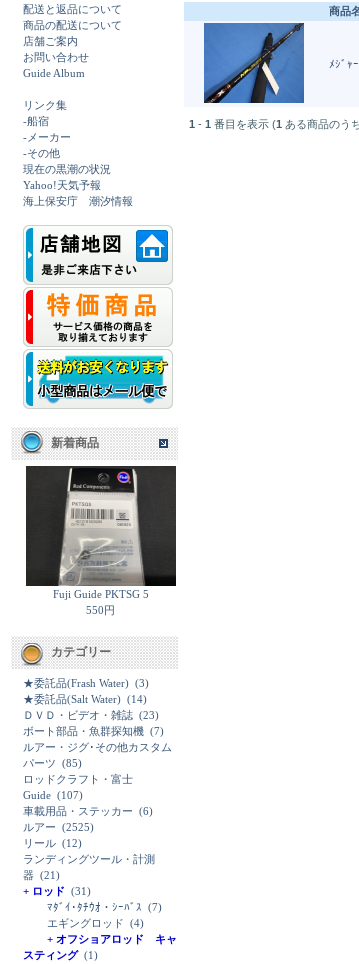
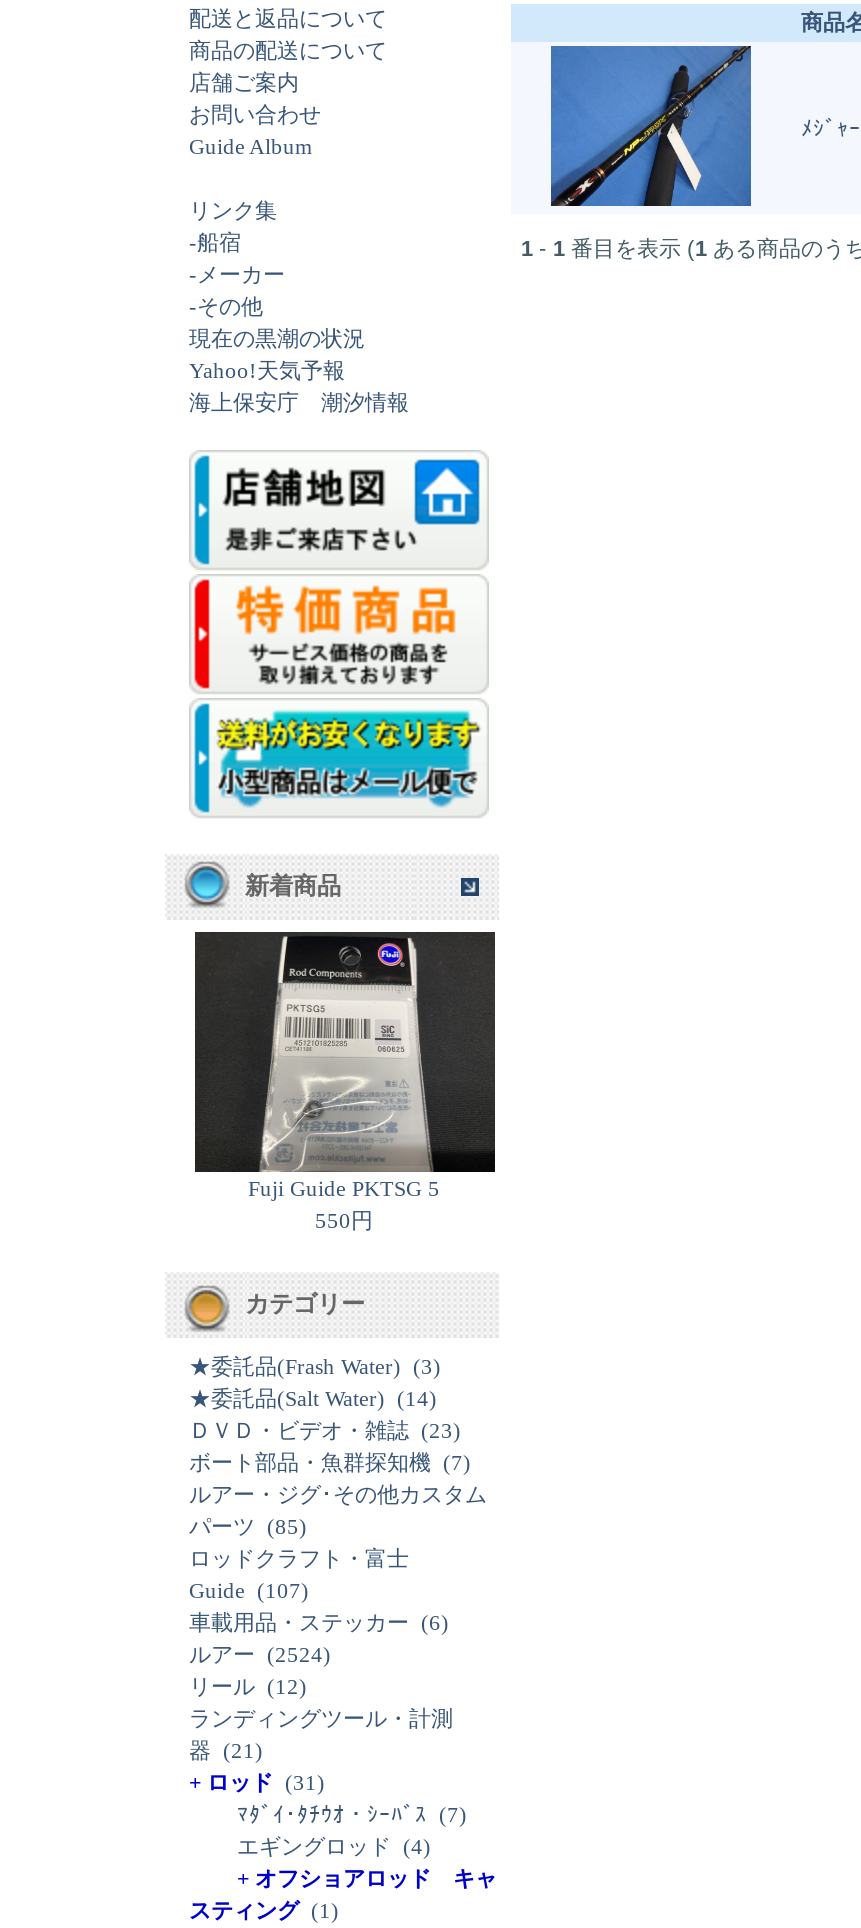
- ルアー(2525)
+ ルアー(2524)
